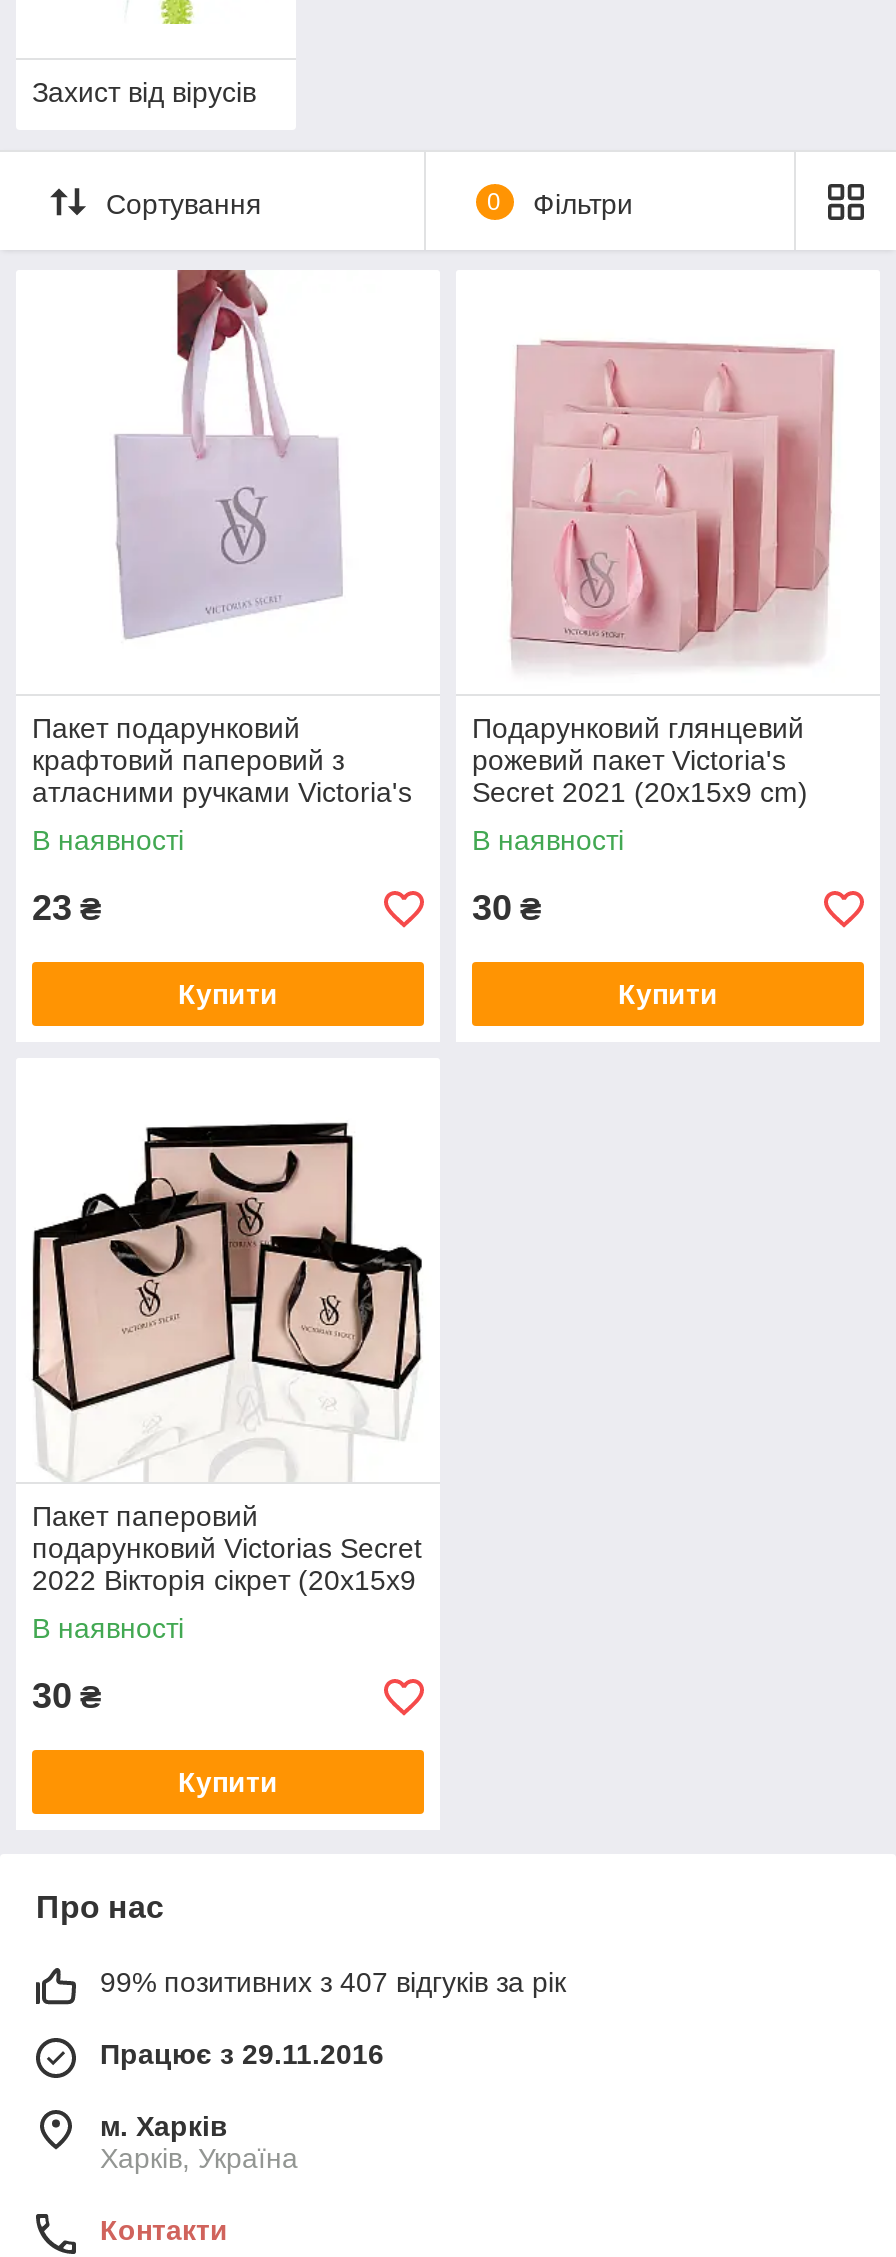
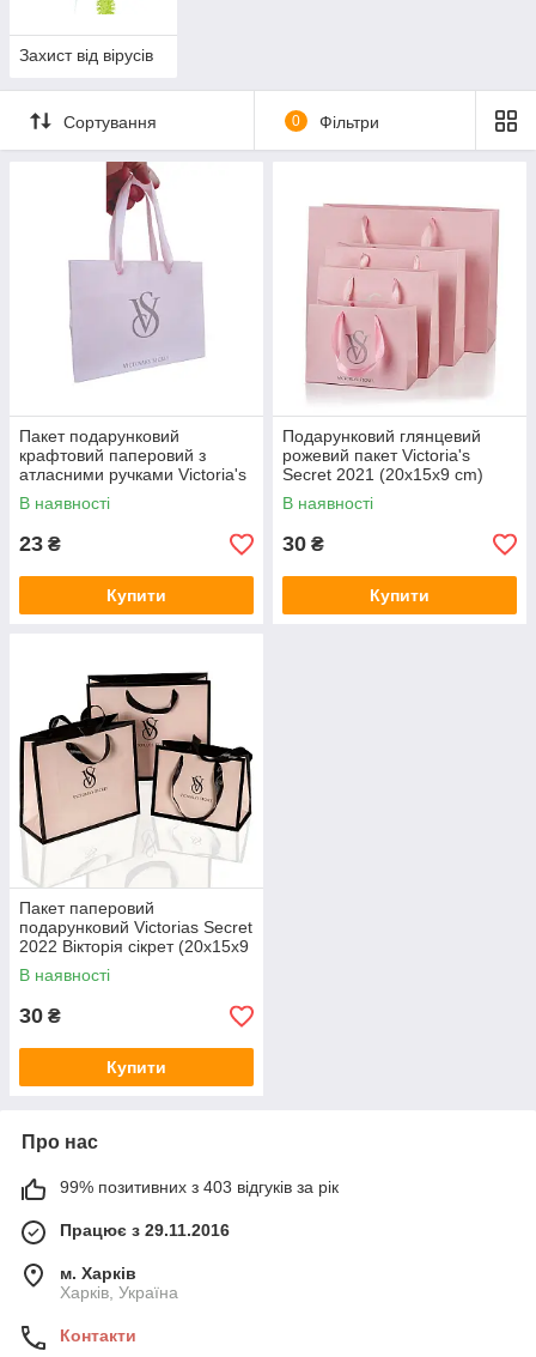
- 99% позитивних з 407 відгуків за рік
+ 99% позитивних з 403 відгуків за рік
